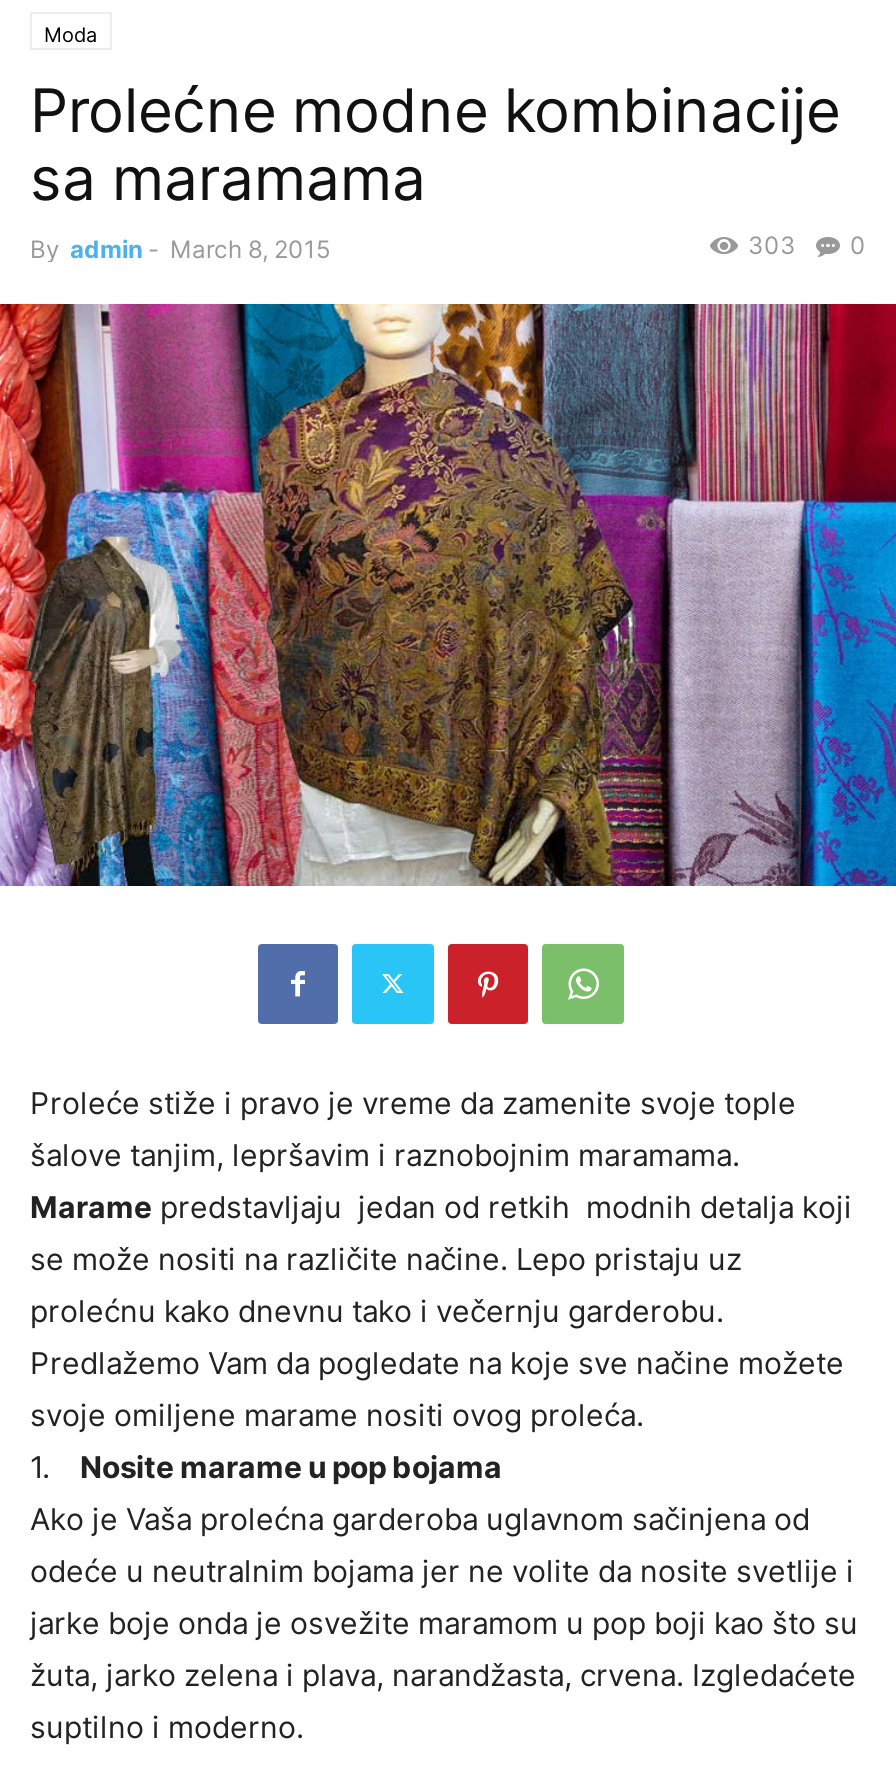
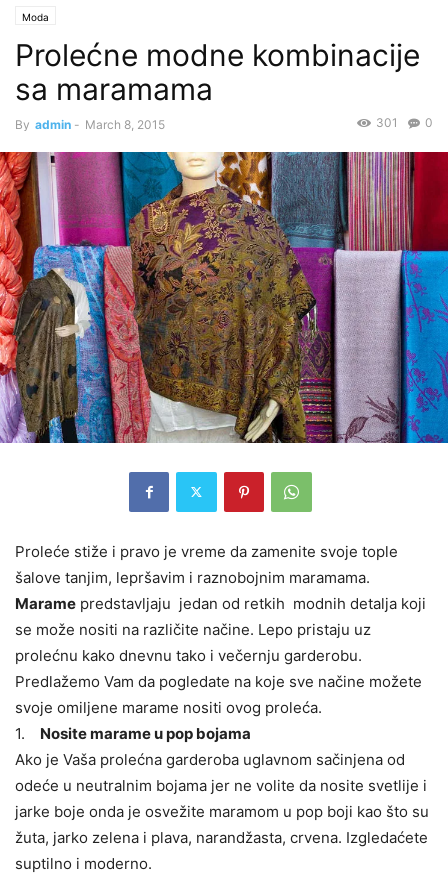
- 303 0
+ 301 0
